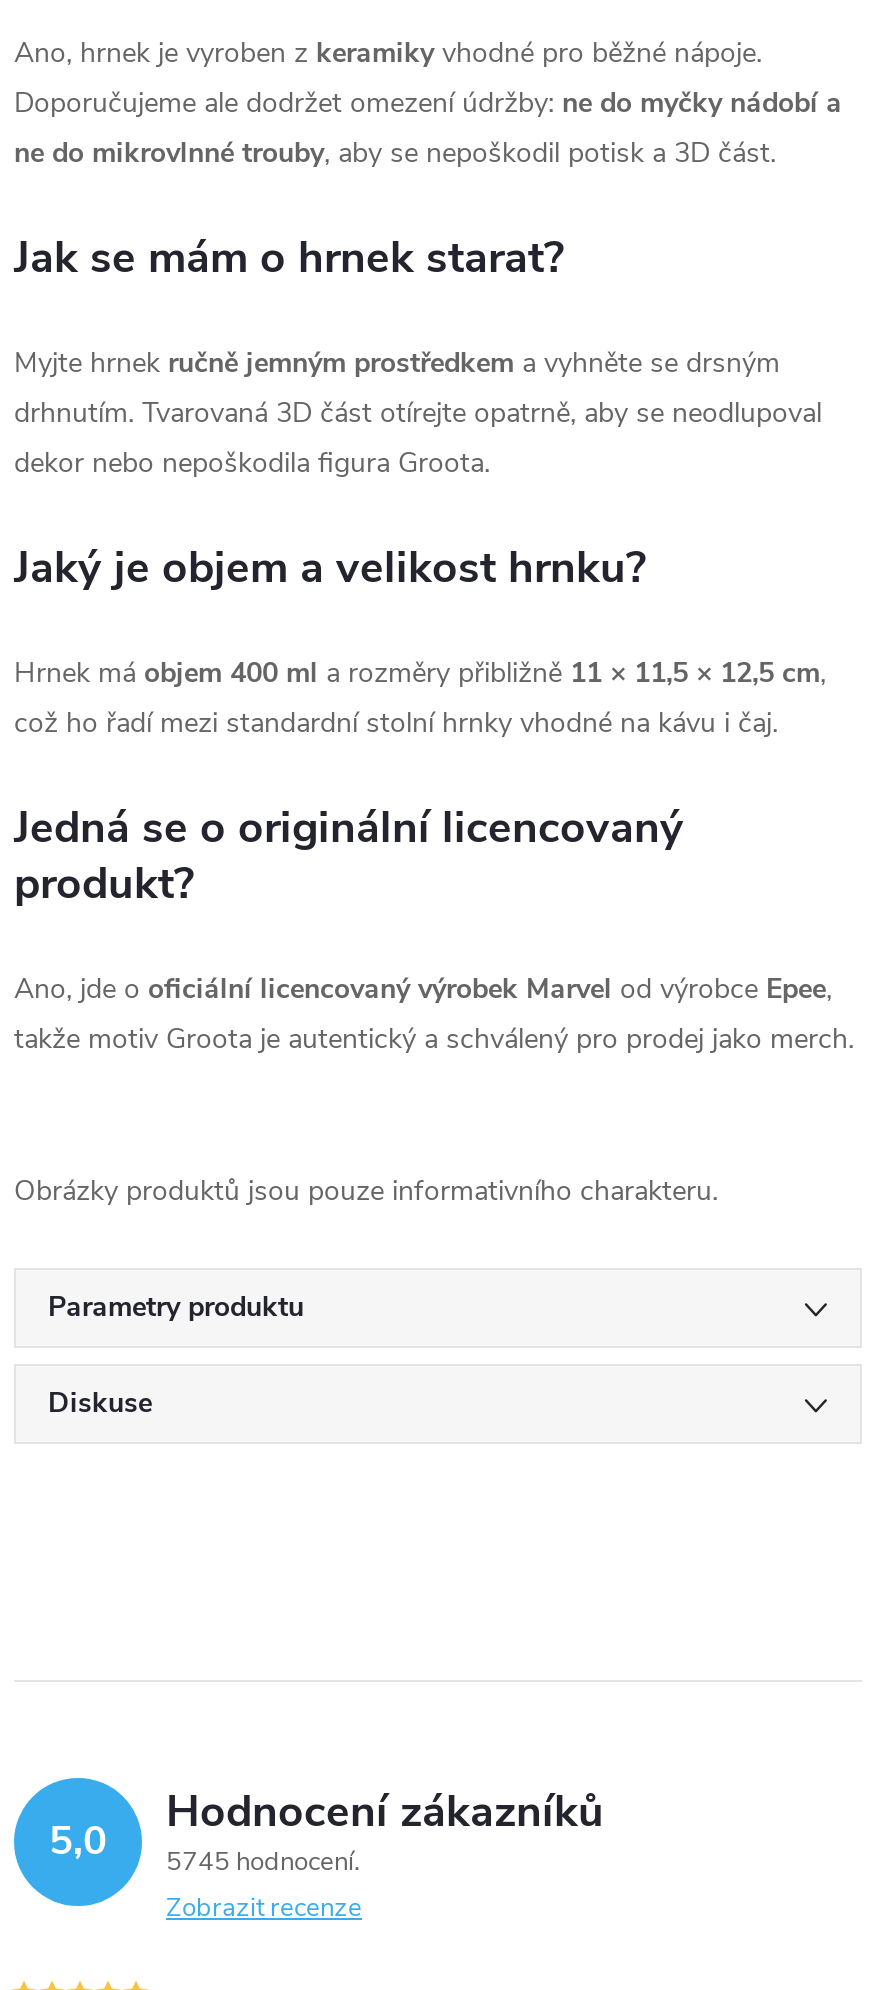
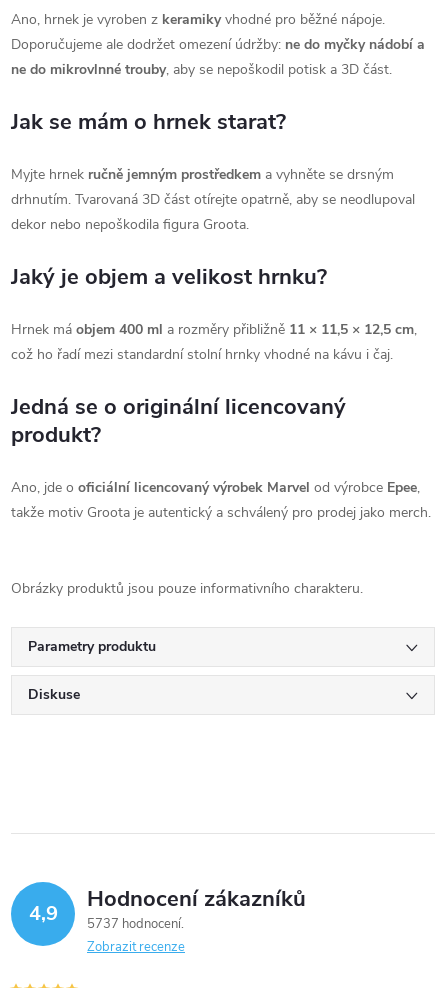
- 5,0
+ 4,9

- 5745 hodnocení
+ 5737 hodnocení
